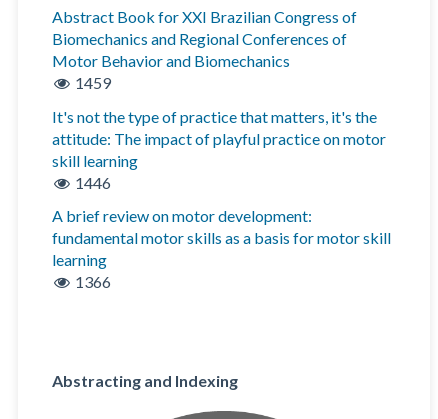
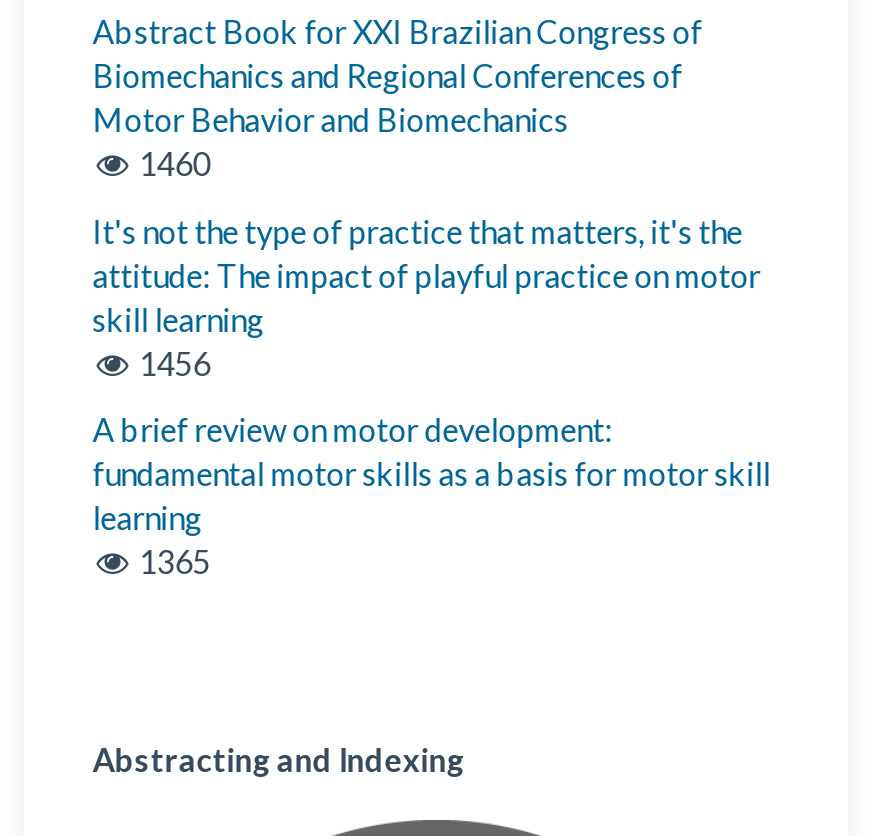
- 1459
+ 1460

- 1446
+ 1456

- 1366
+ 1365
